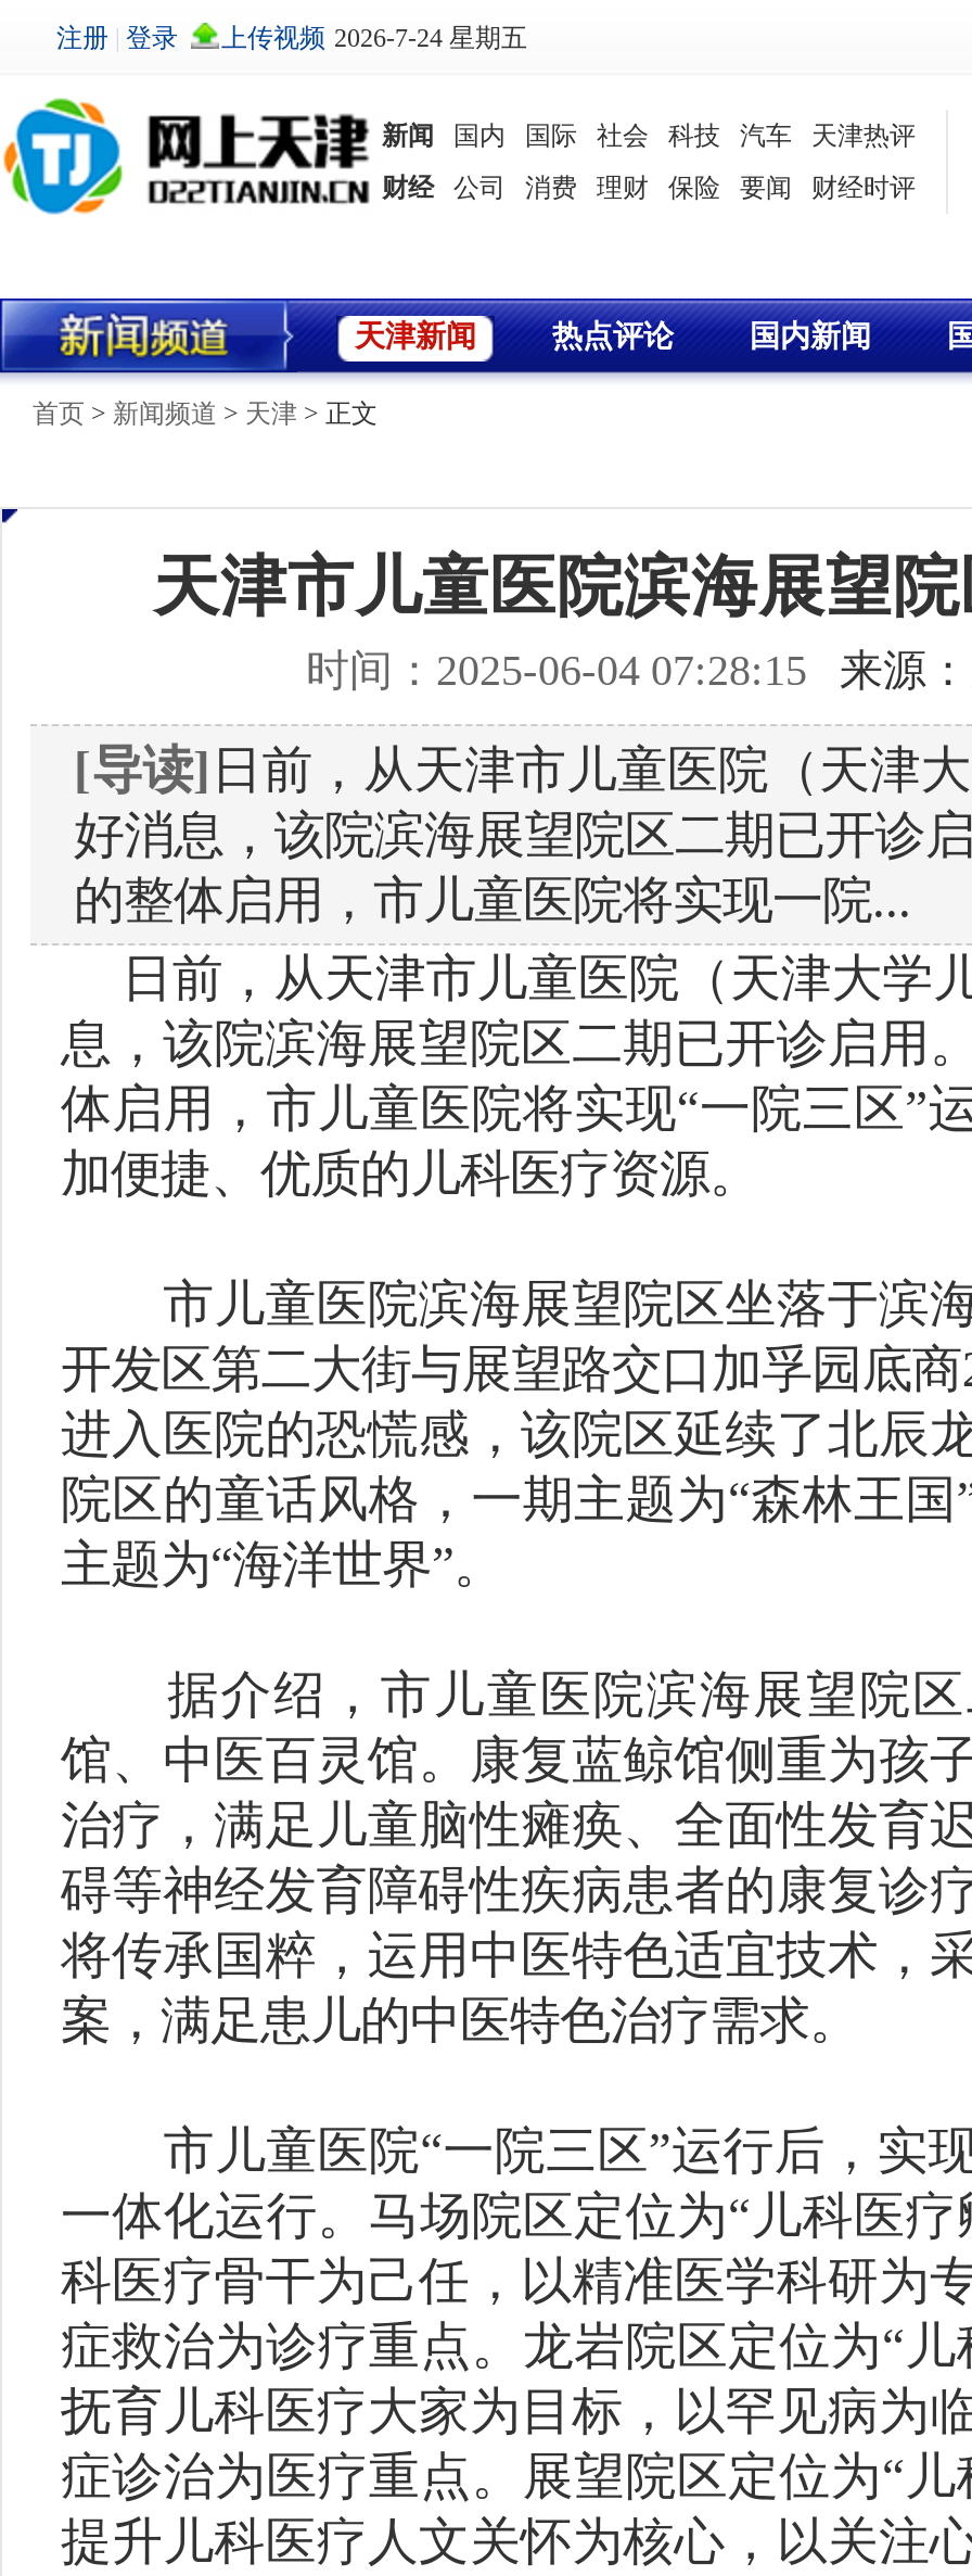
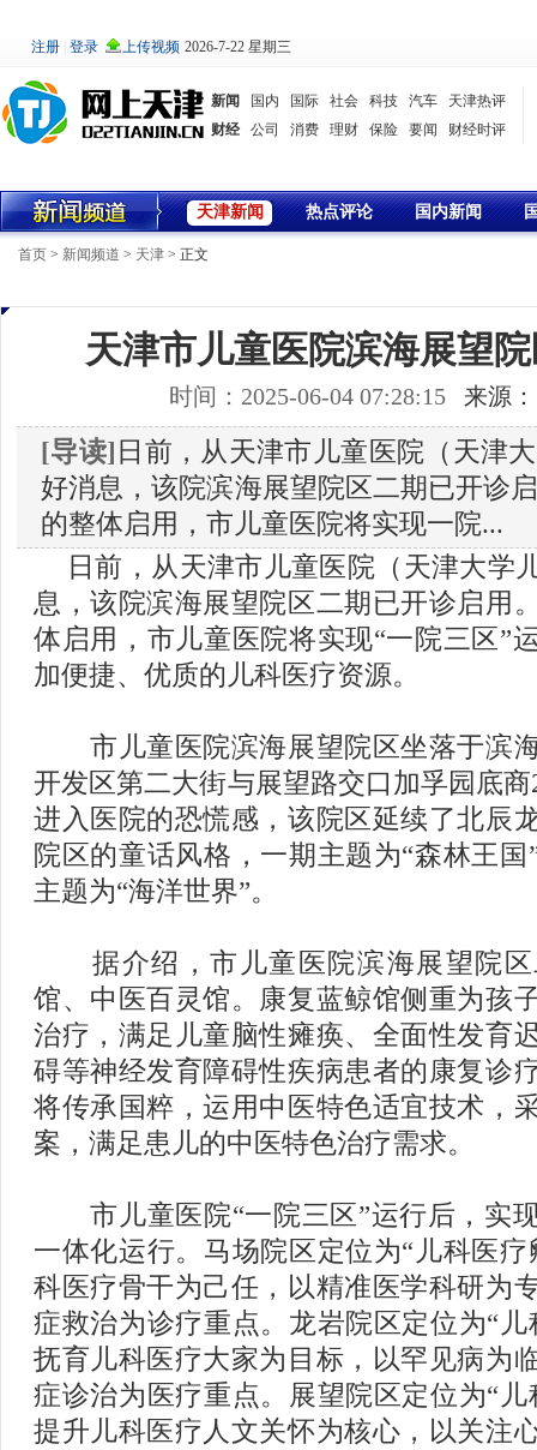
- 2026-7-24 星期五
+ 2026-7-22 星期三
